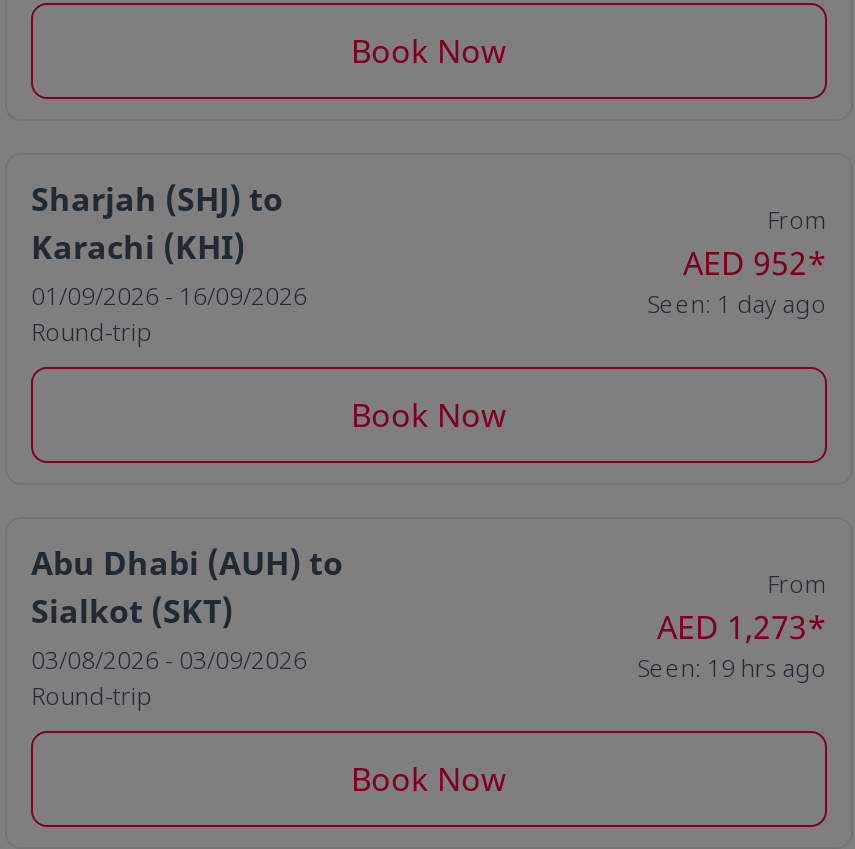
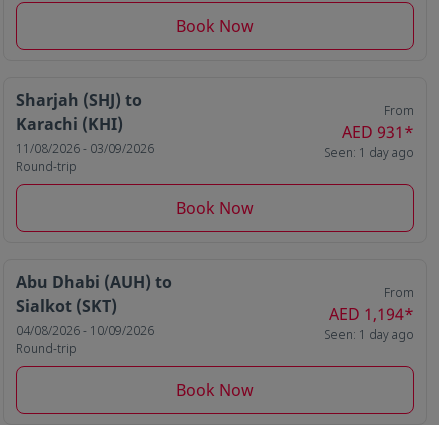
- AED 952*
+ AED 931*

- 01/09/2026 - 16/09/2026
+ 11/08/2026 - 03/09/2026

- AED 1,273*
+ AED 1,194*

- 03/08/2026 - 03/09/2026
+ 04/08/2026 - 10/09/2026

- Seen: 19 hrs ago
+ Seen: 1 day ago
